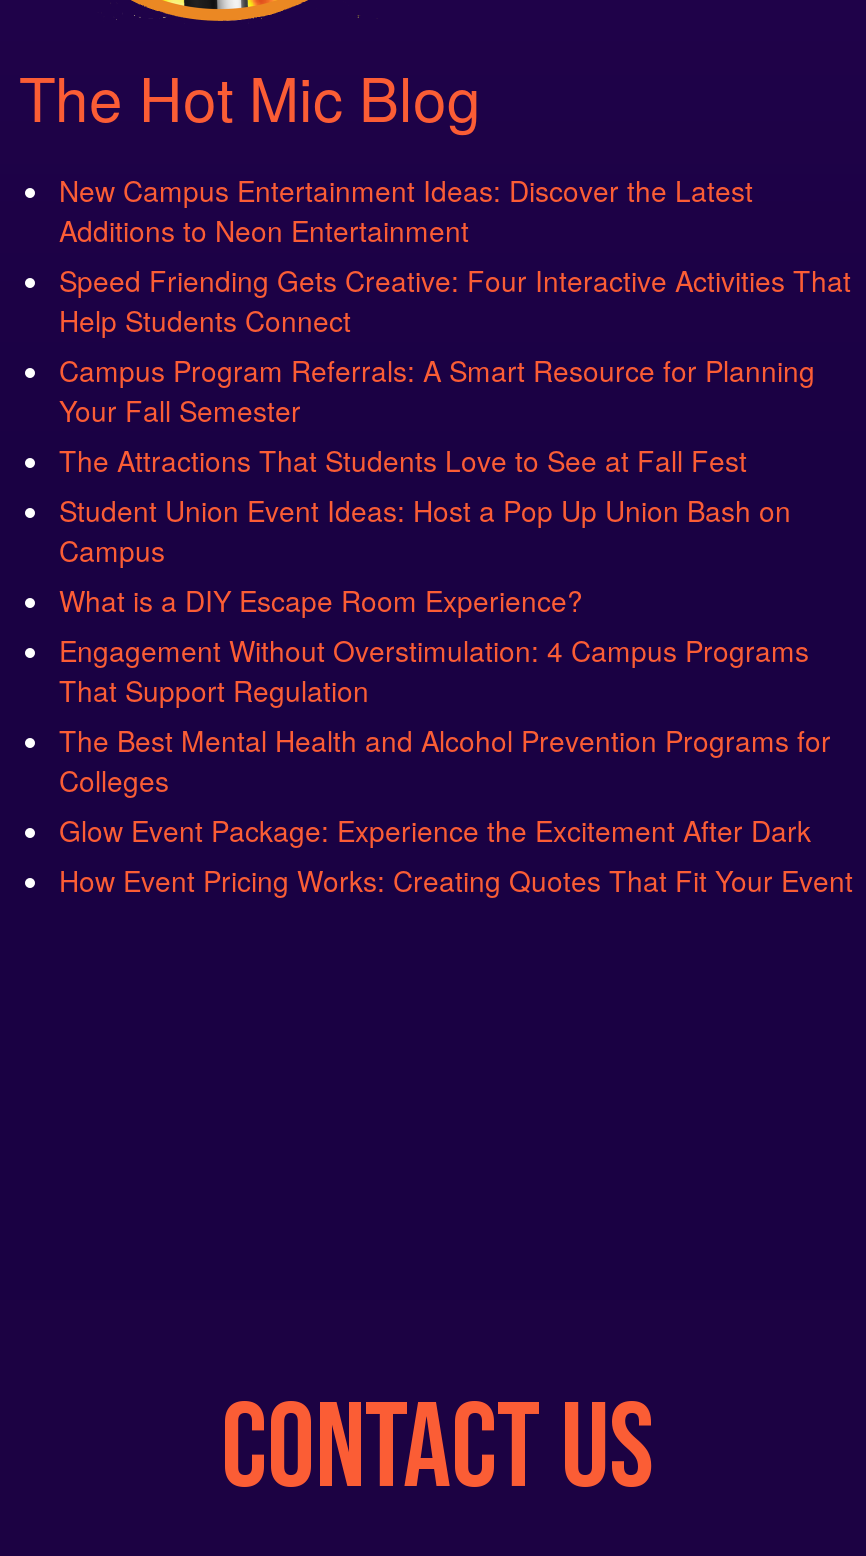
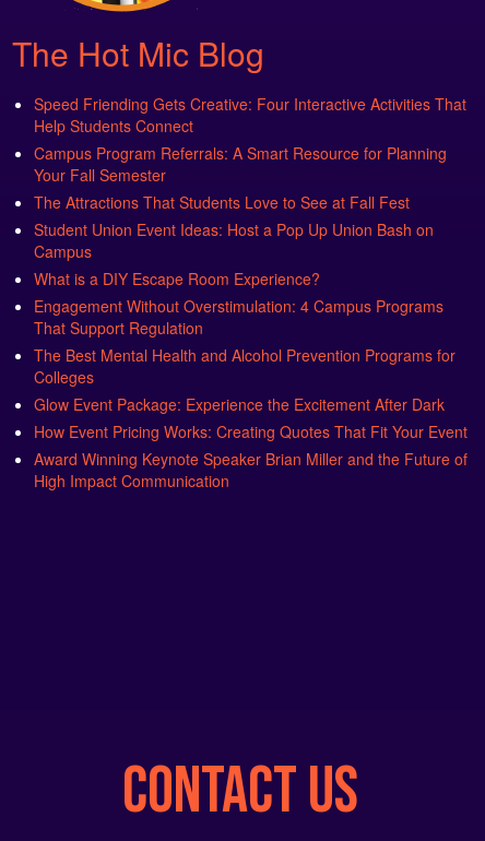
- New Campus Entertainment Ideas: Discover the Latest
- Additions to Neon Entertainment

moved up: Speed Friending Gets Creative: Four Interactive Activities That | Help Students Connect | Campus Program Referrals: A Smart Resource for Planning | ... | Glow Event Package: Experience the Excitement After Dark | How Event Pricing Works: Creating Quotes That Fit Your Event

+ Award Winning Keynote Speaker Brian Miller and the Future of
+ High Impact Communication
